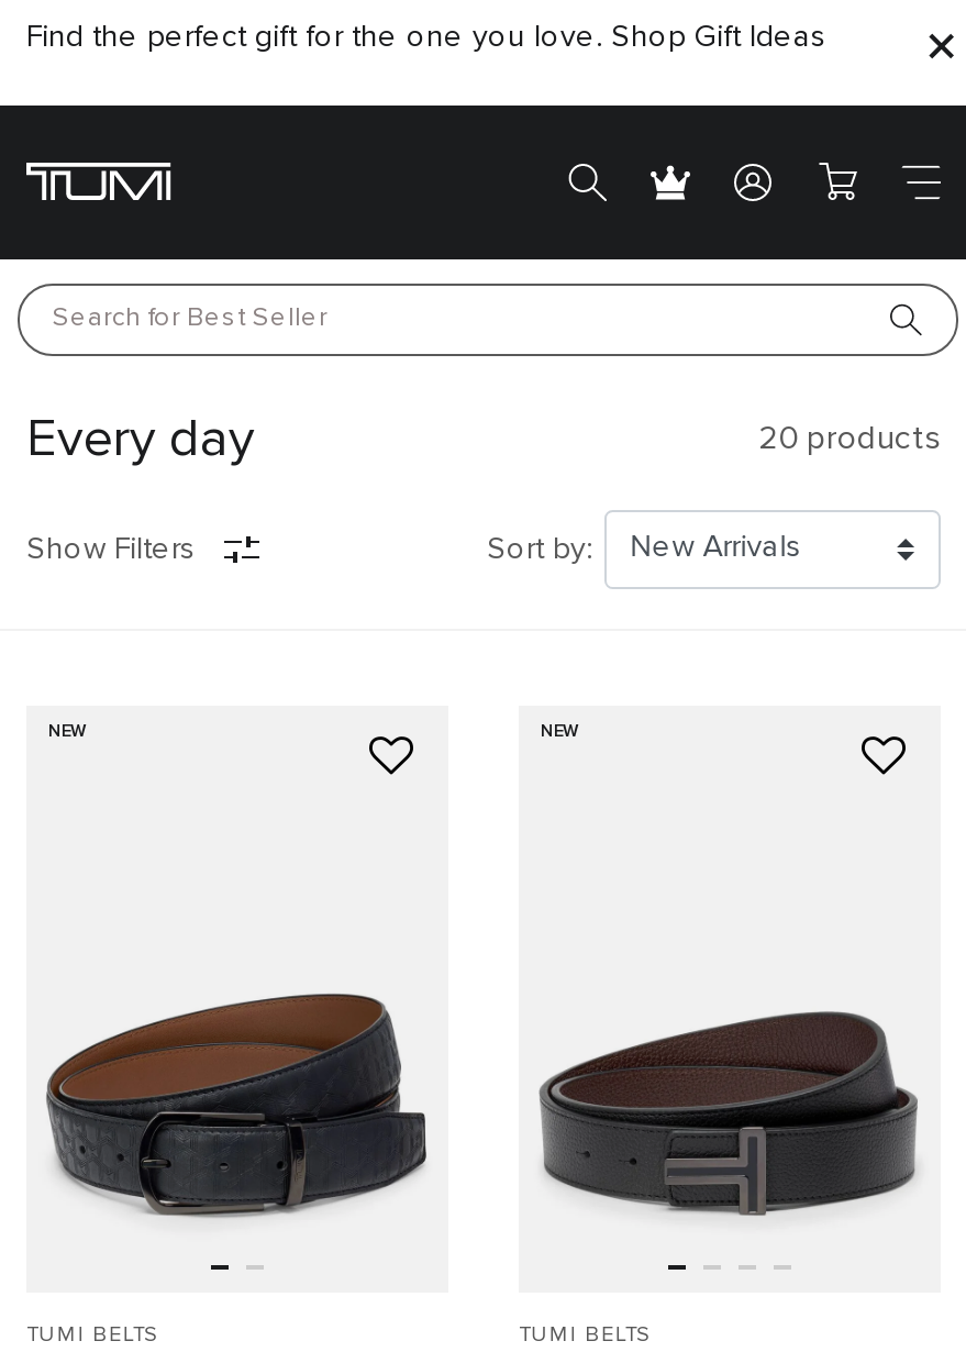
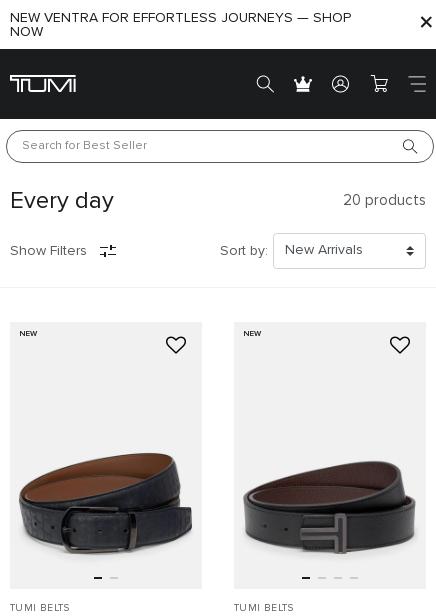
- Find the perfect gift for the one you love. Shop Gift Ideas
+ NEW VENTRA FOR EFFORTLESS JOURNEYS — SHOP
+ NOW
